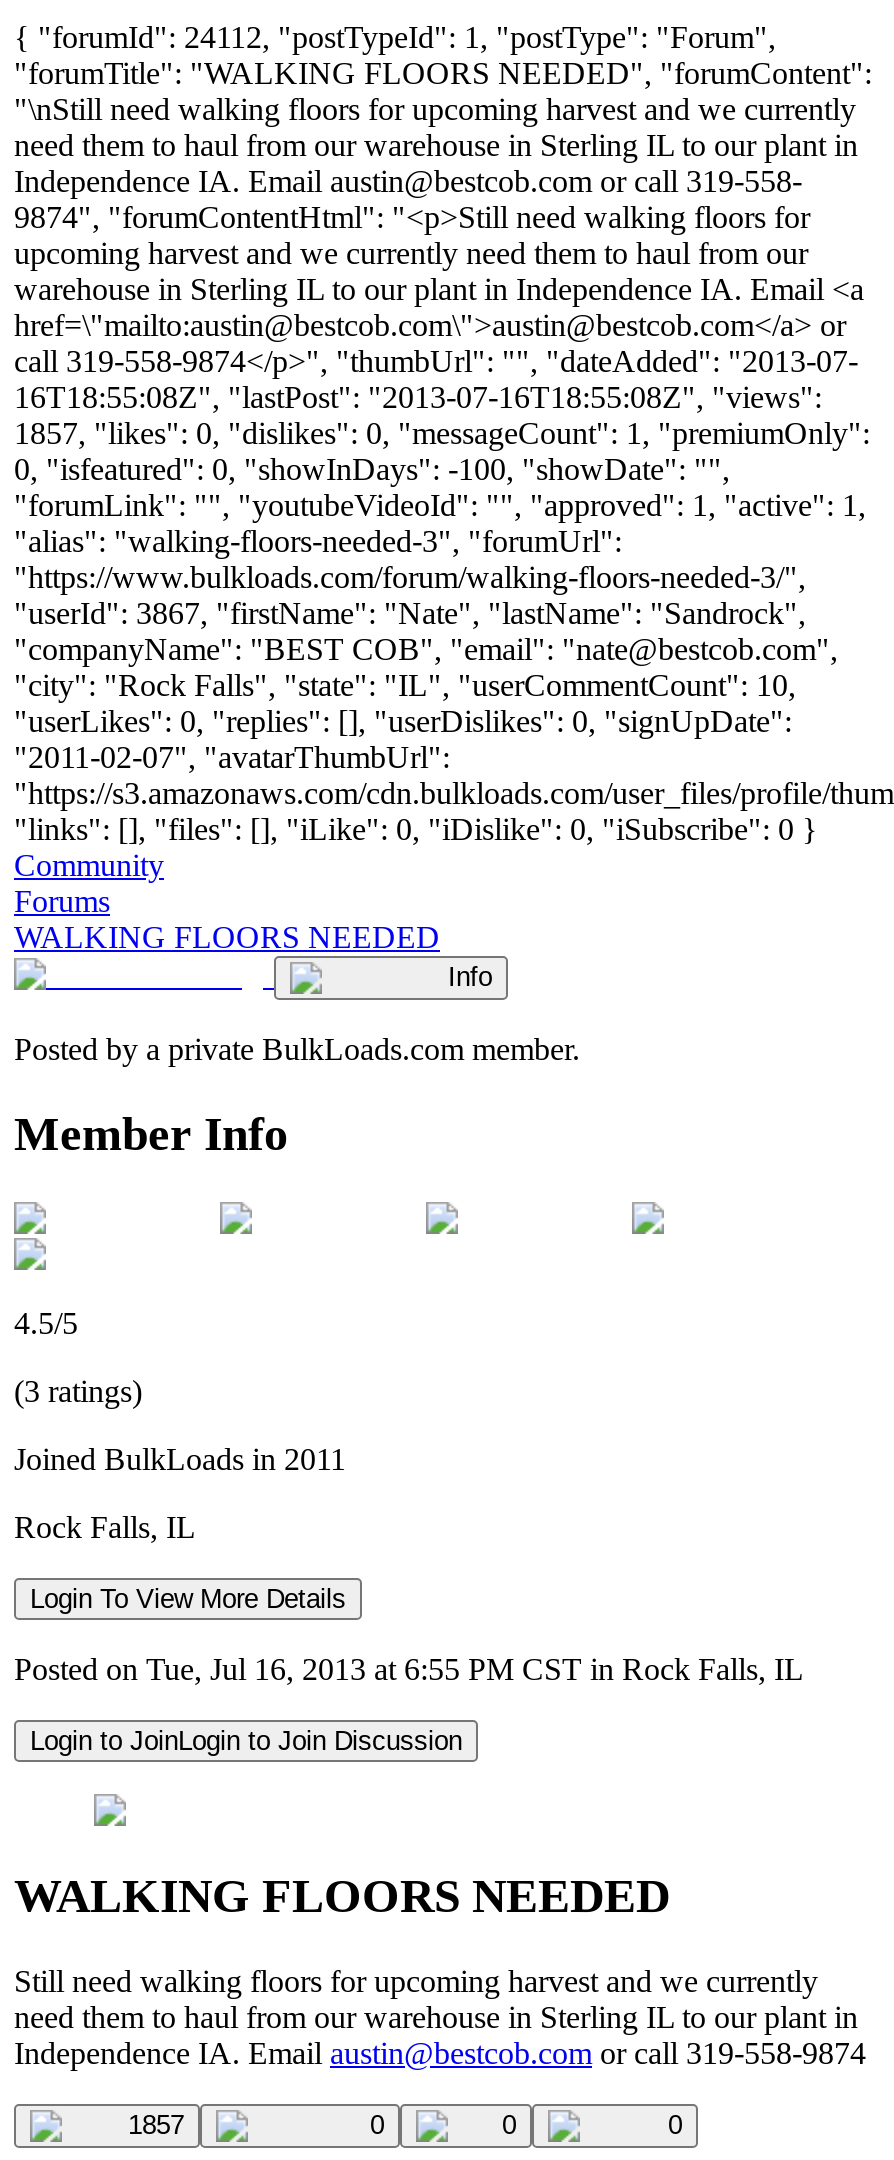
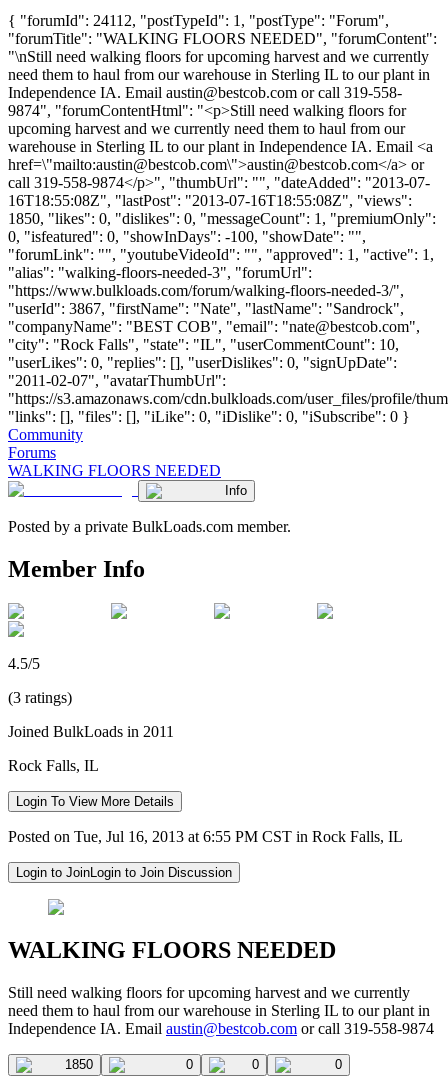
- 1857, "likes": 0, "dislikes": 0, "messageCount": 1, "premiumOnly":
+ 1850, "likes": 0, "dislikes": 0, "messageCount": 1, "premiumOnly":

- 1857
+ 1850
